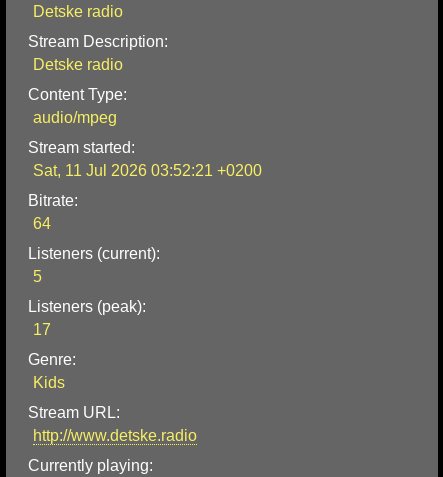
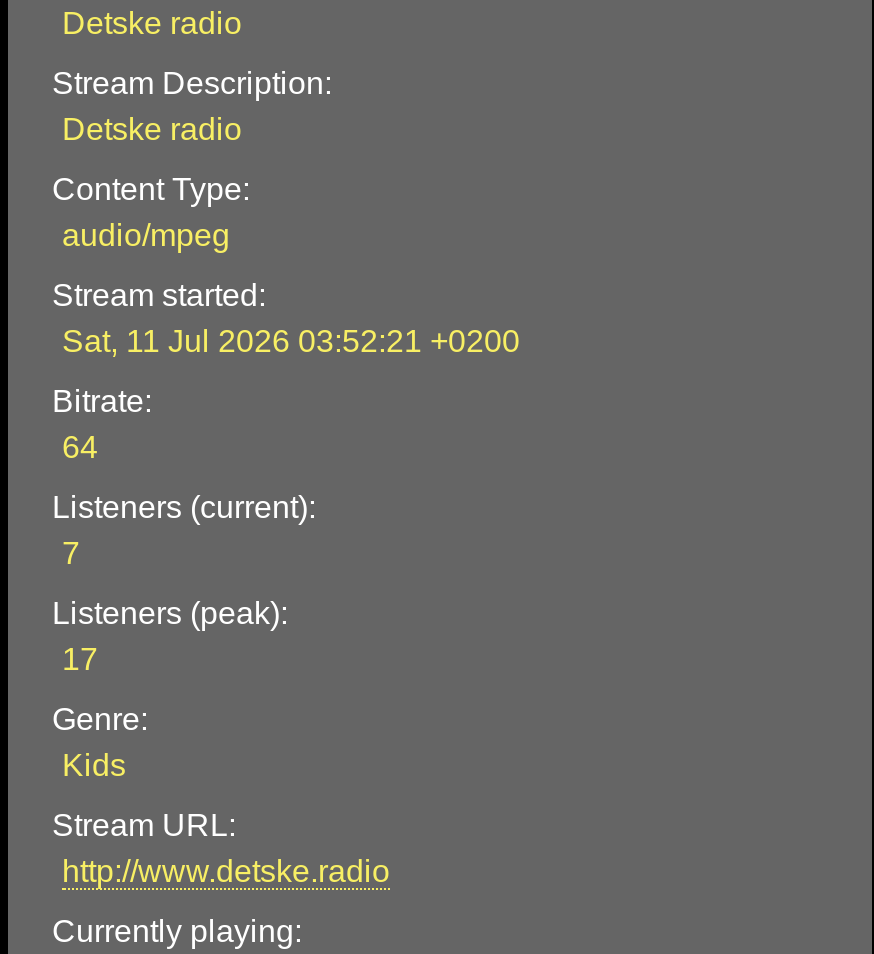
- 5
+ 7
